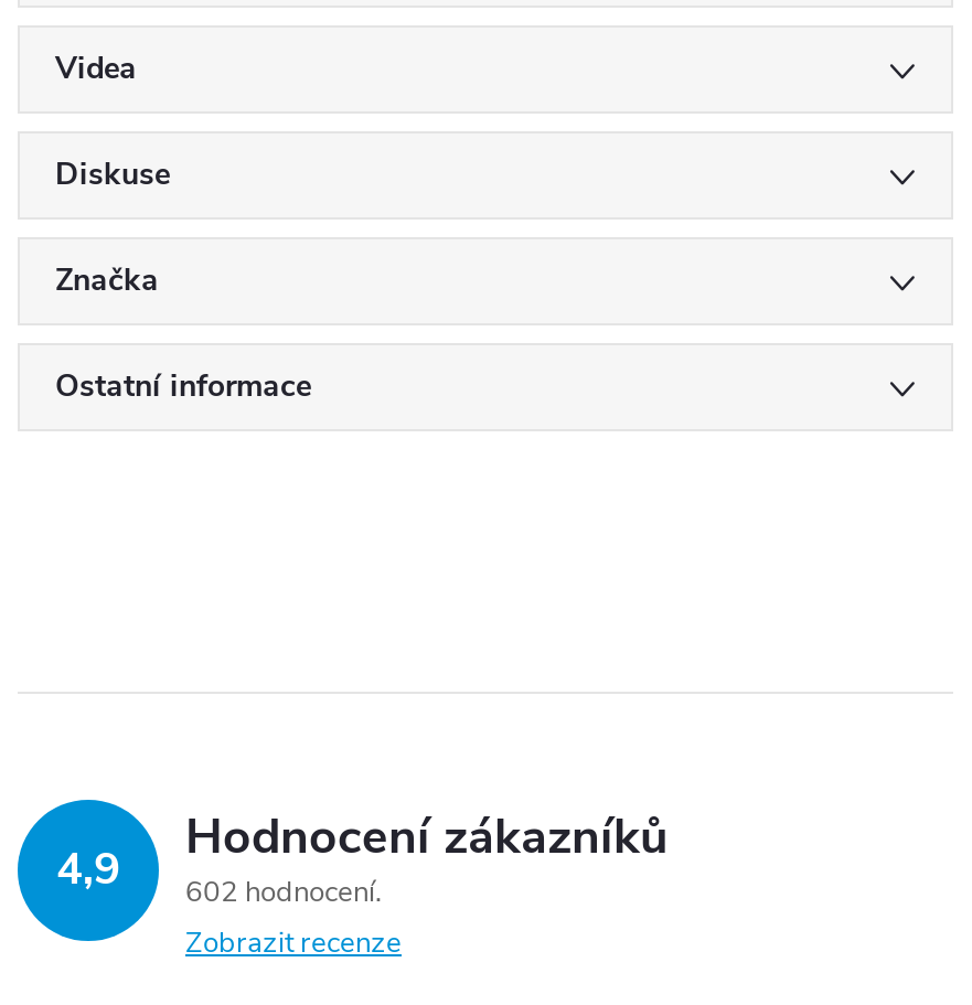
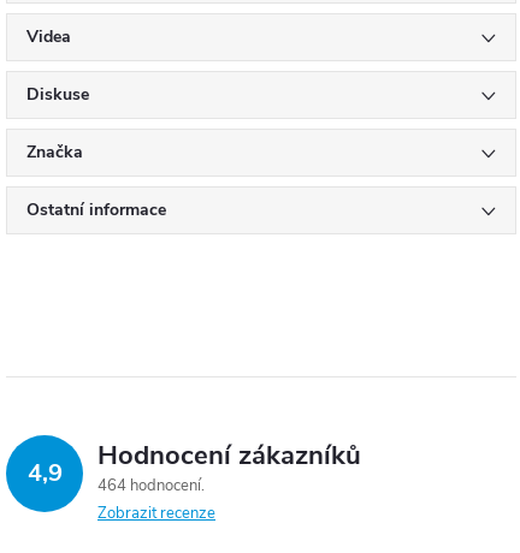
- 4,9 602 hodnocení Hodnocení zákazníků
+ 4,9 464 hodnocení Hodnocení zákazníků
